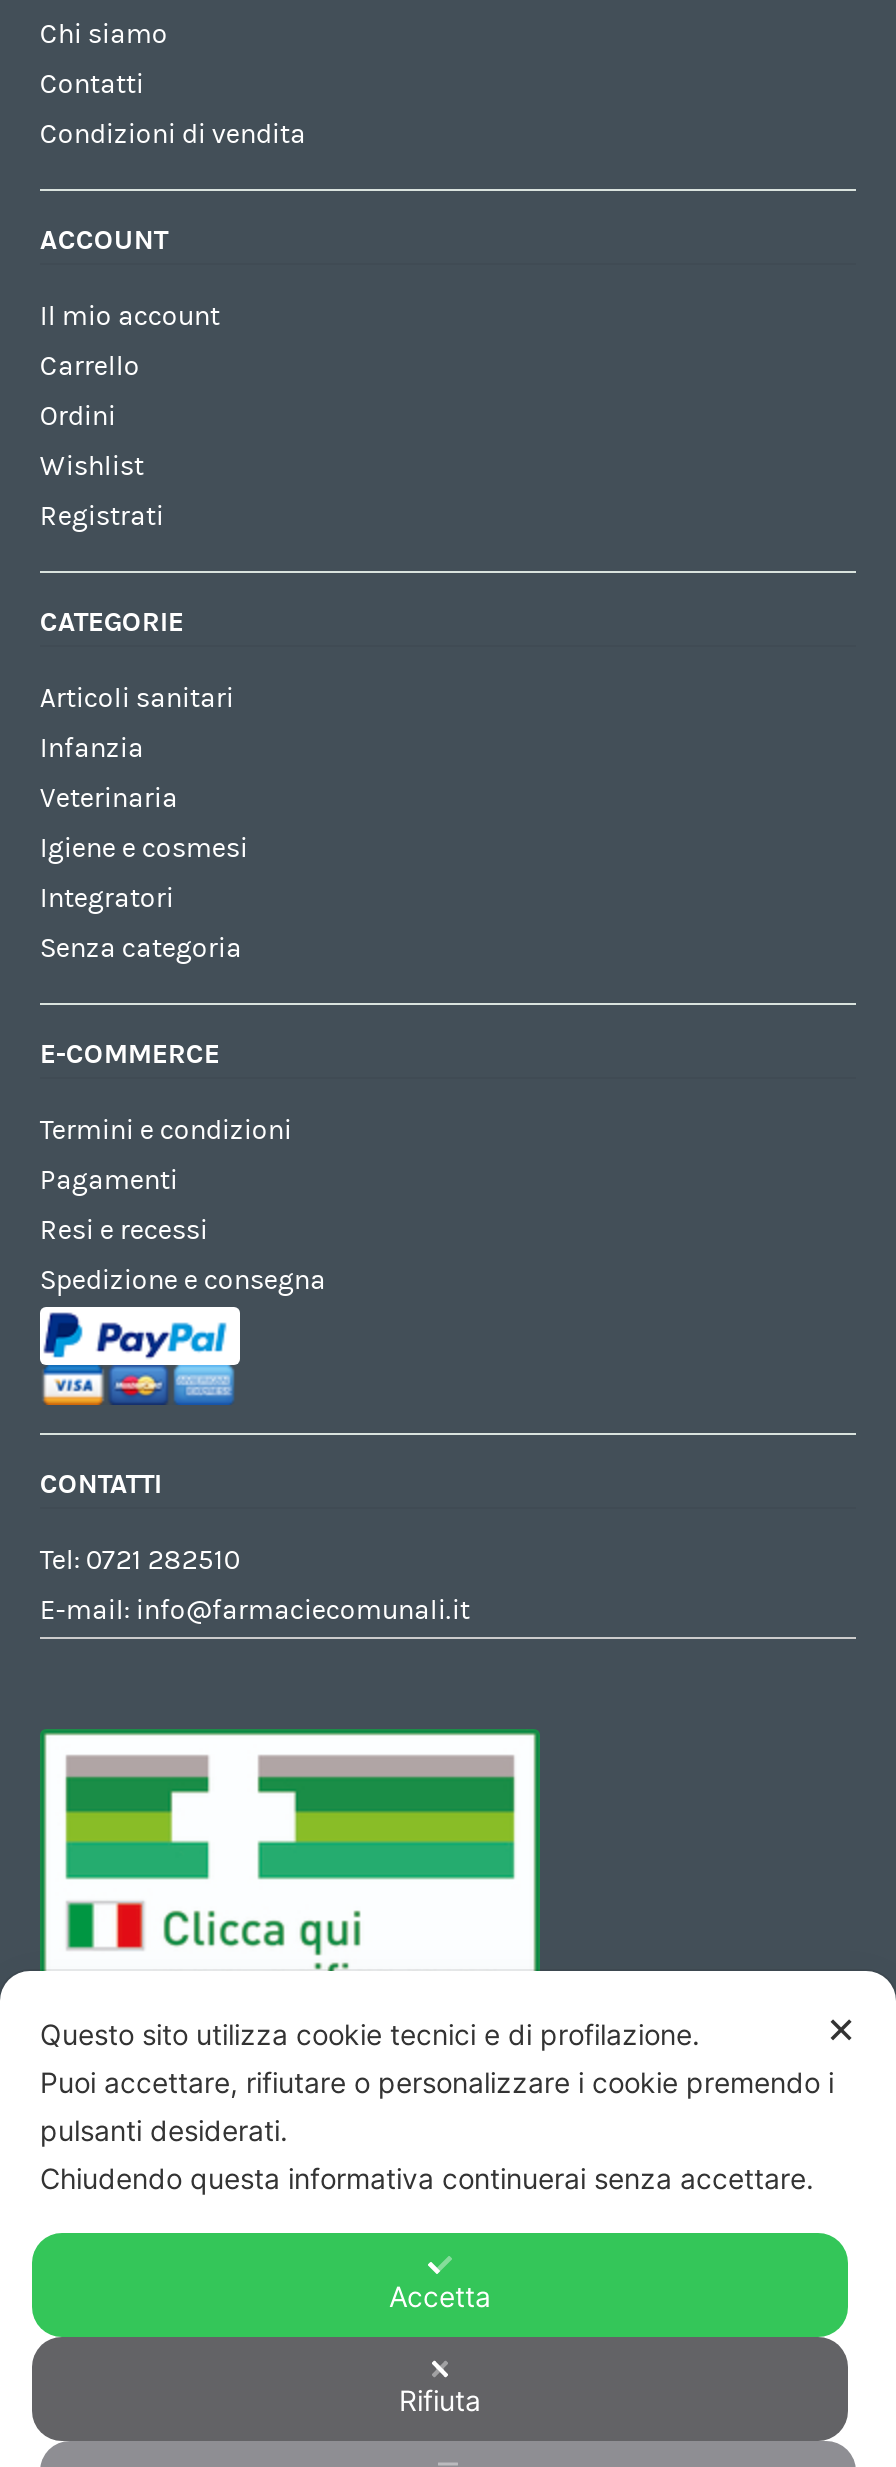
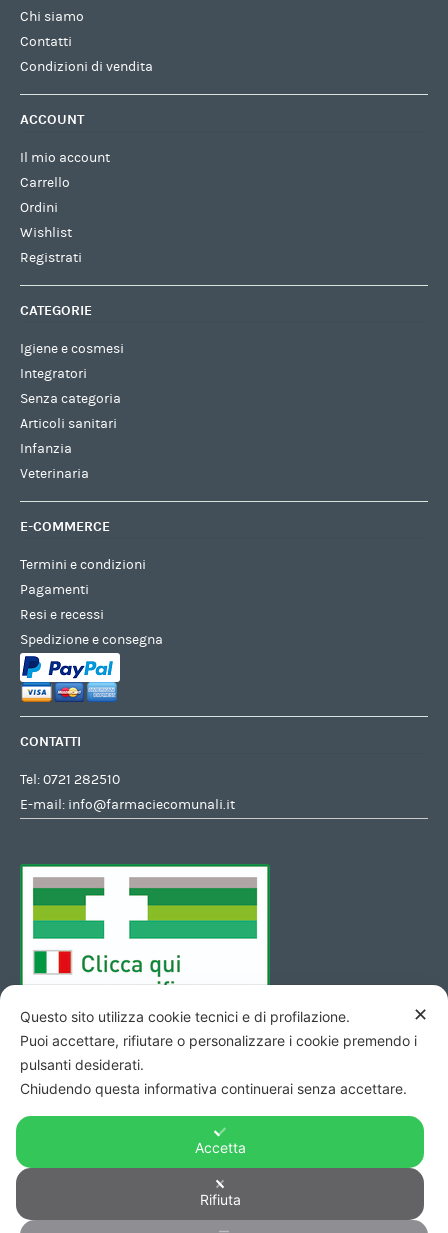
moved down: Articoli sanitari | Infanzia | Veterinaria

moved up: Igiene e cosmesi | Integratori | Senza categoria
